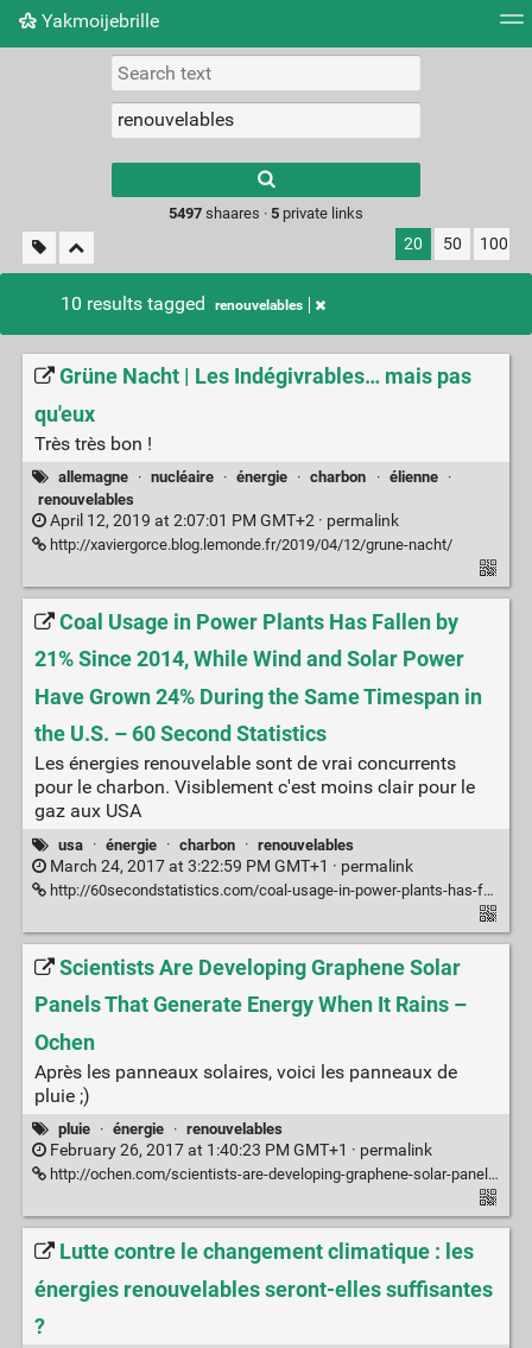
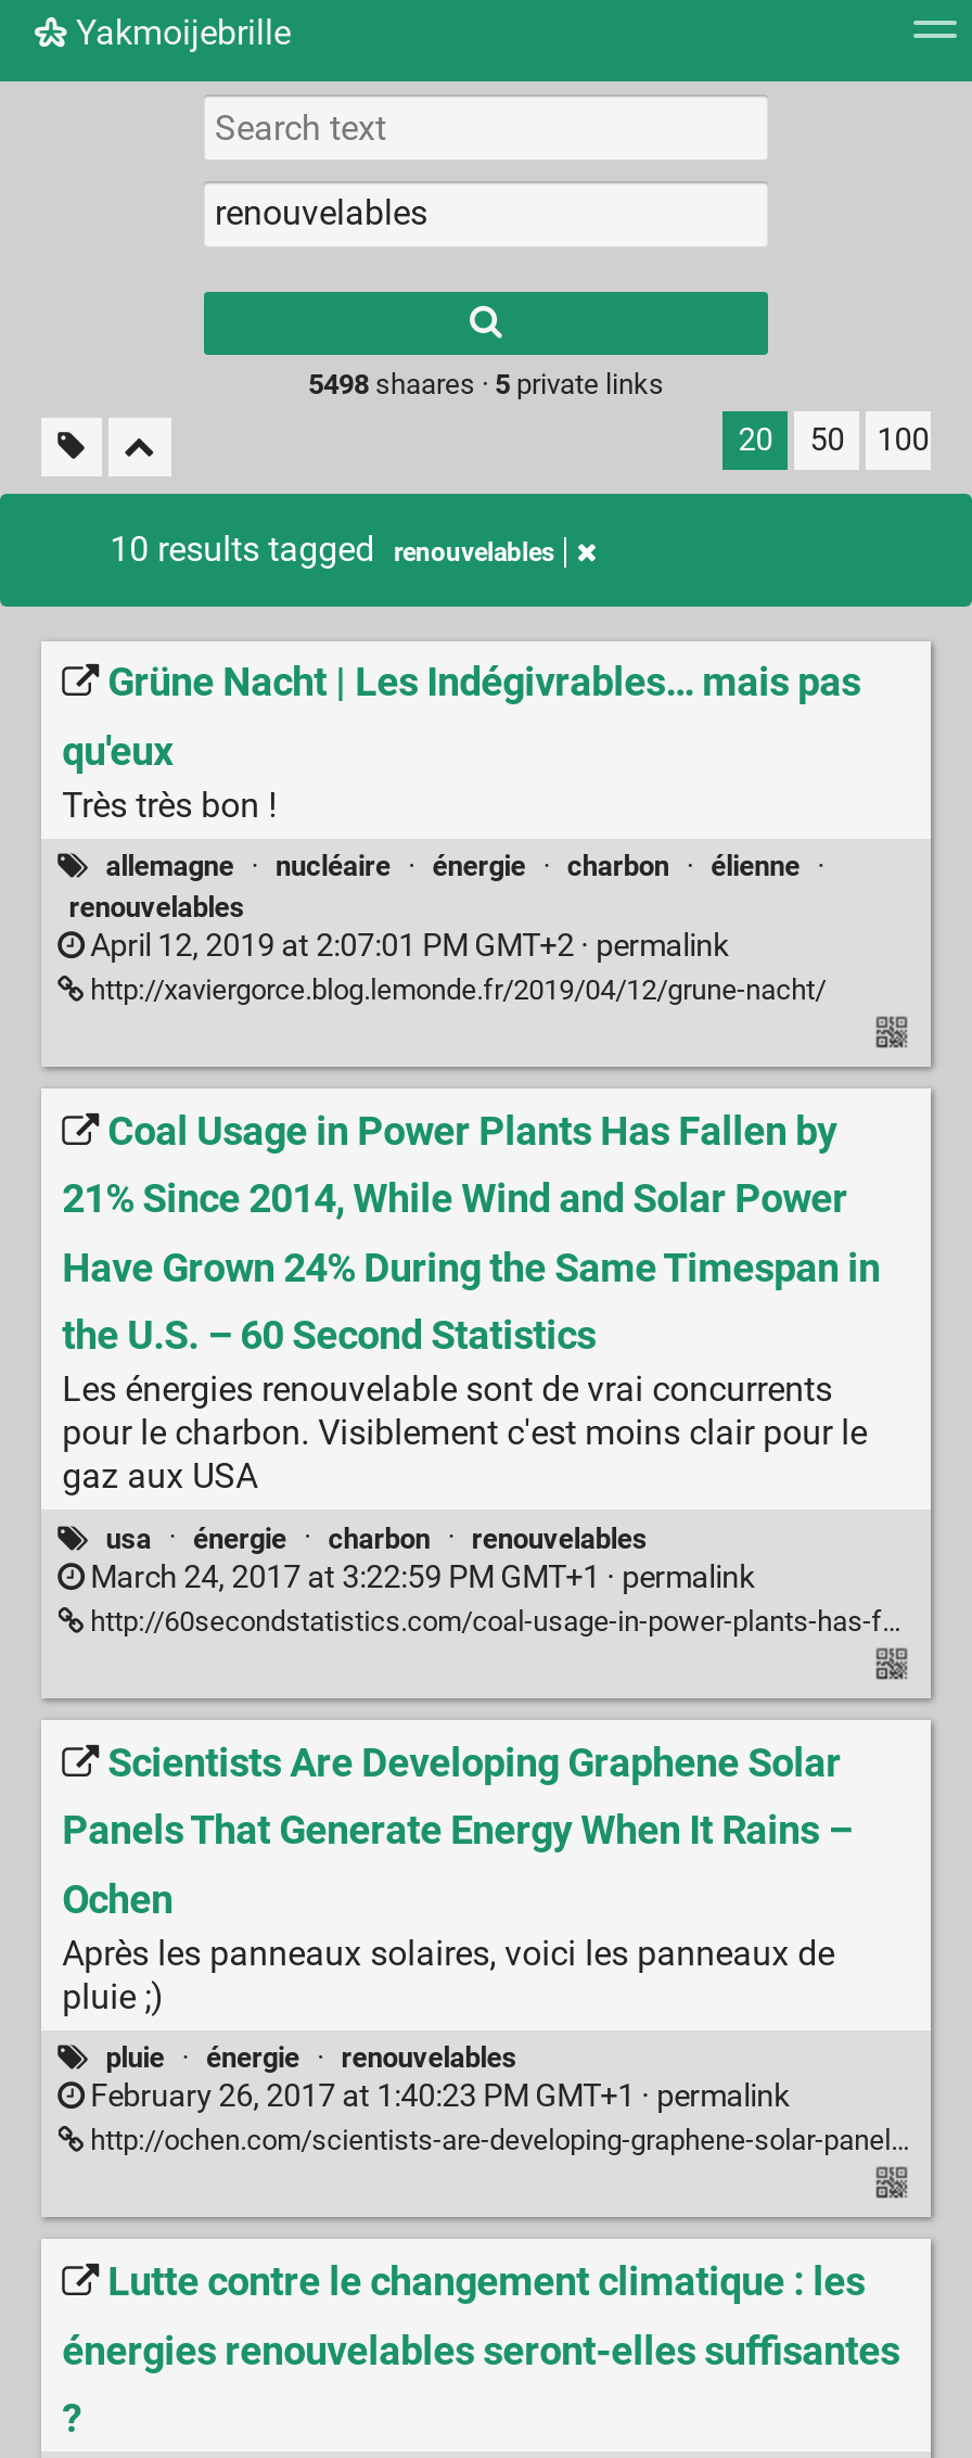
- 5497 shaares · 5 private links
+ 5498 shaares · 5 private links
